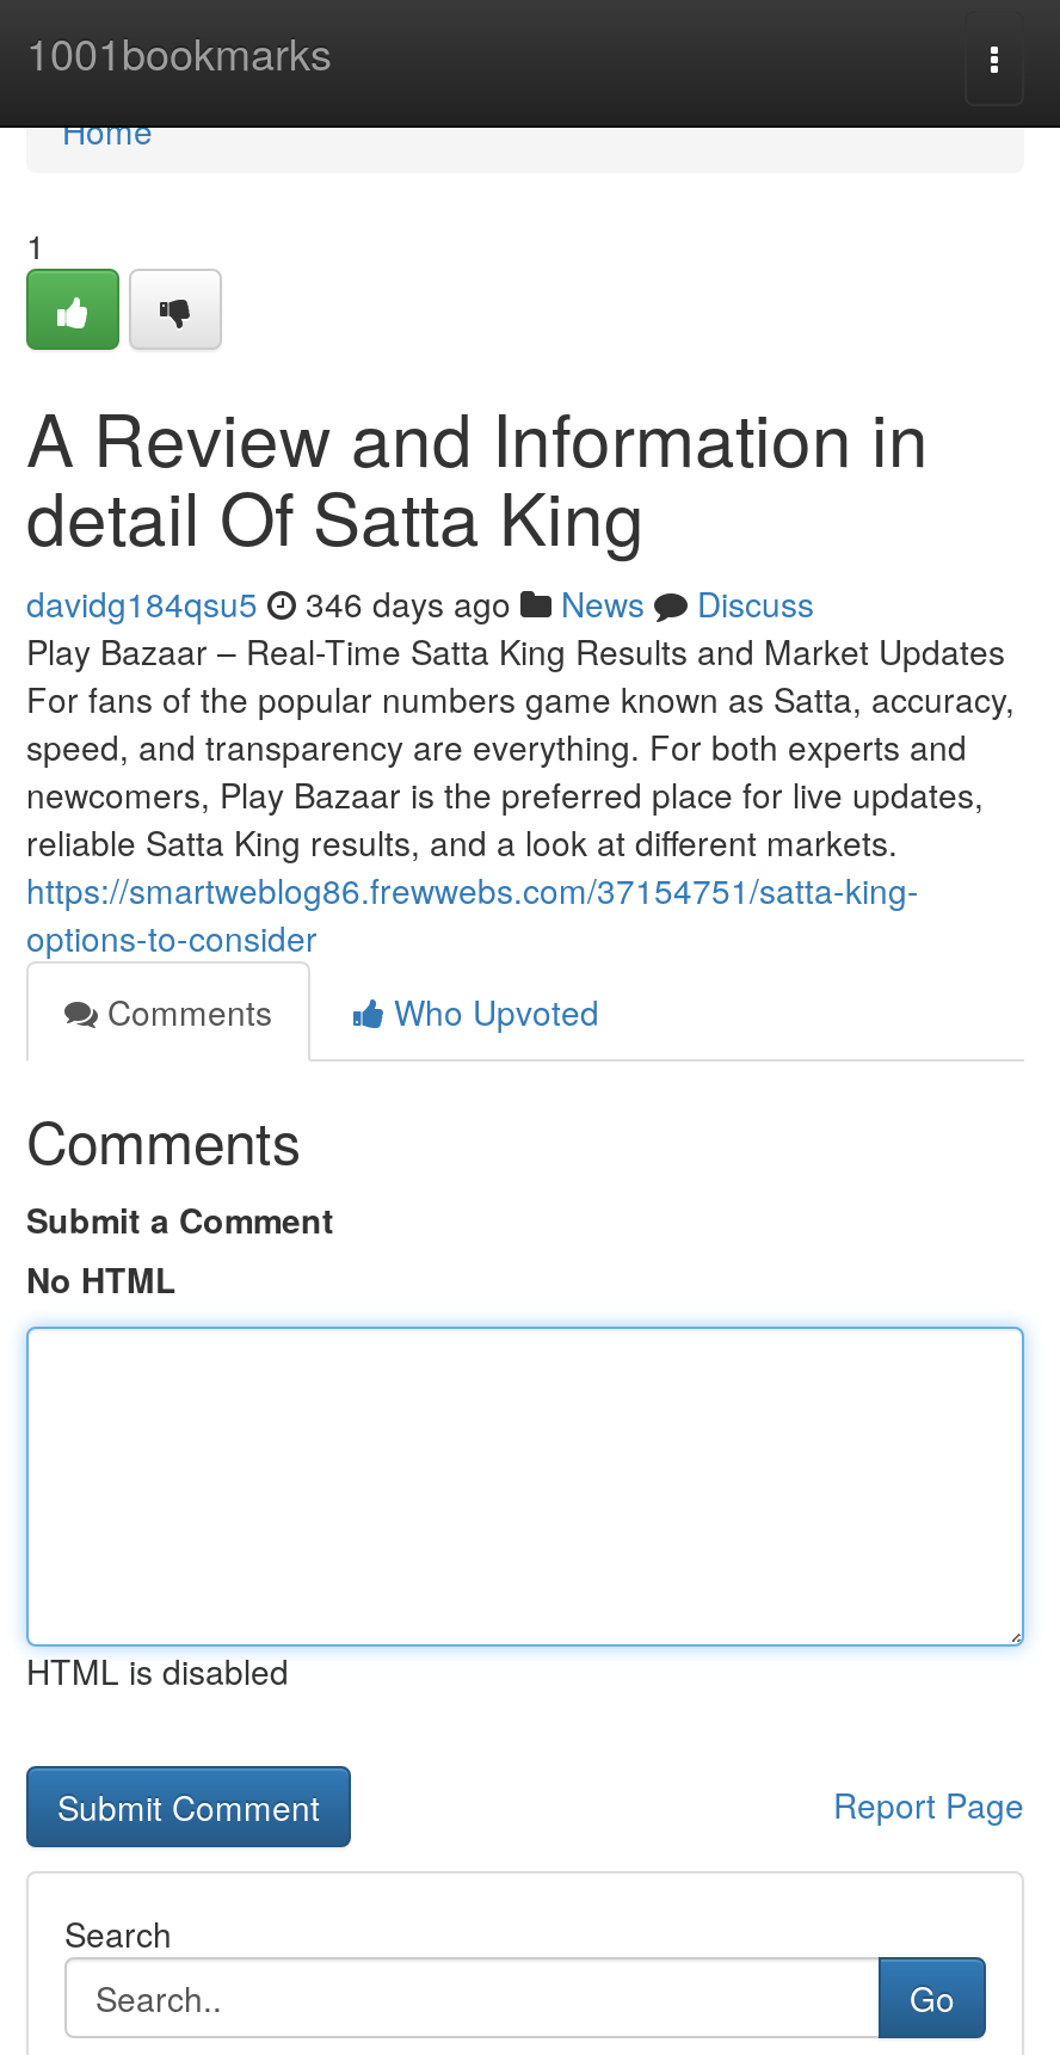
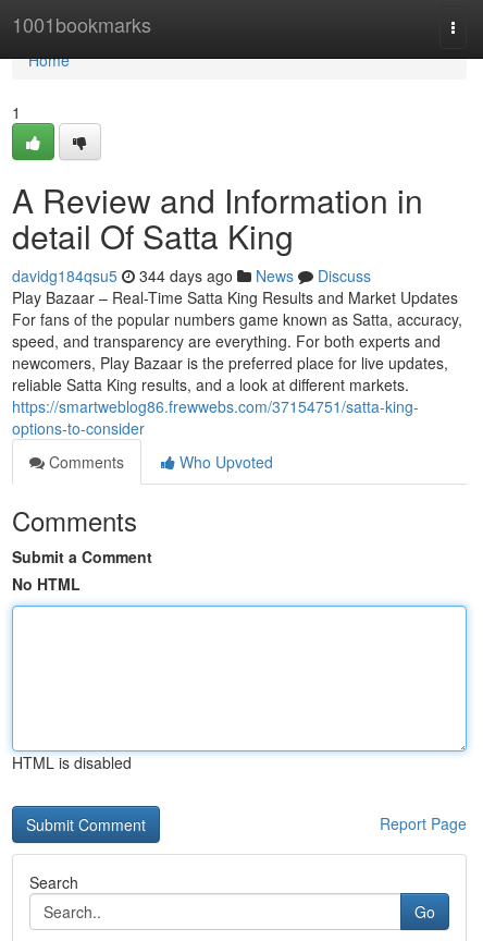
- davidg184qsu5 346 days ago News Discuss
+ davidg184qsu5 344 days ago News Discuss
